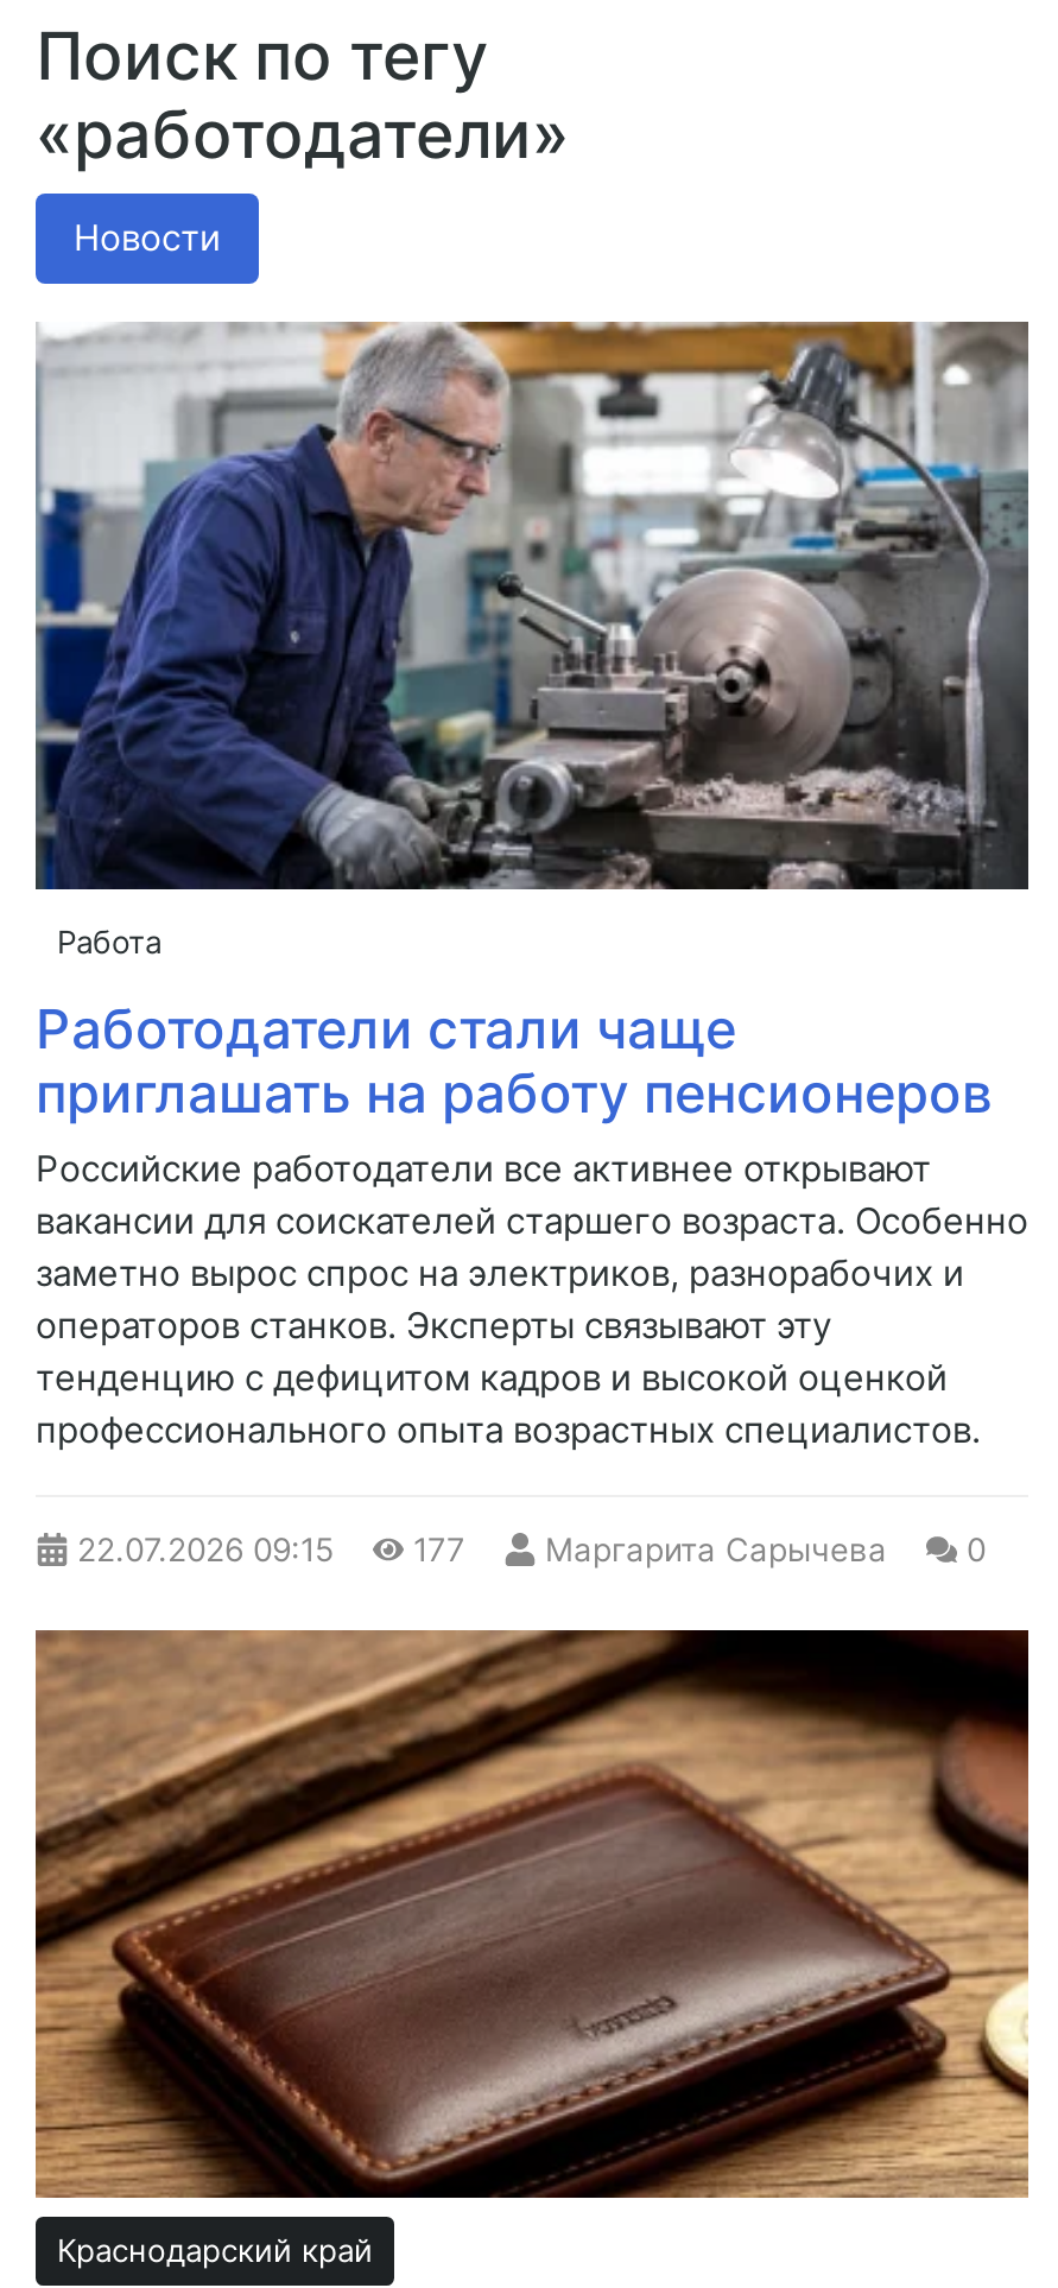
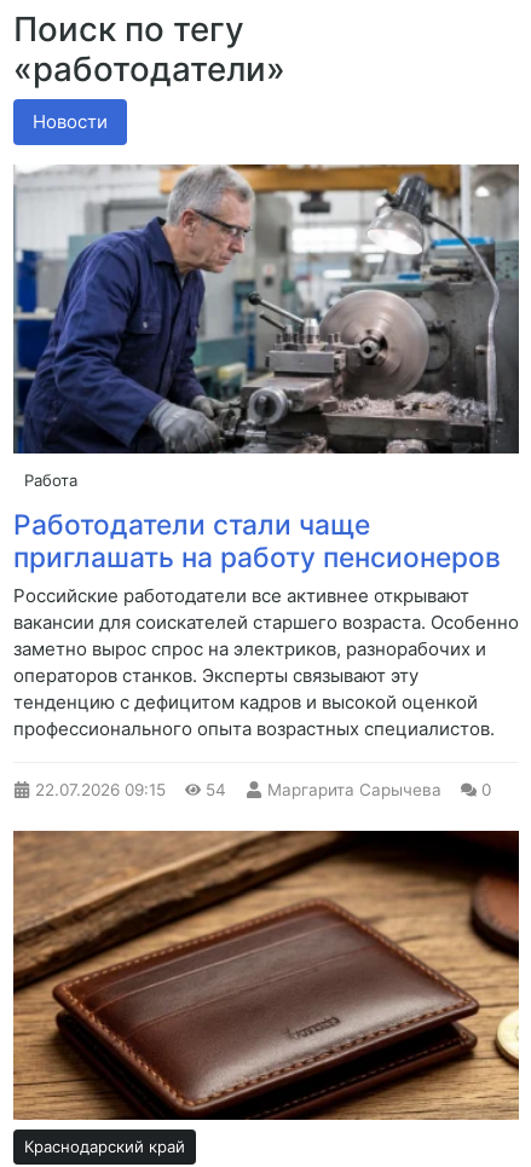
- 22.07.2026 09:15 177
+ 22.07.2026 09:15 54
